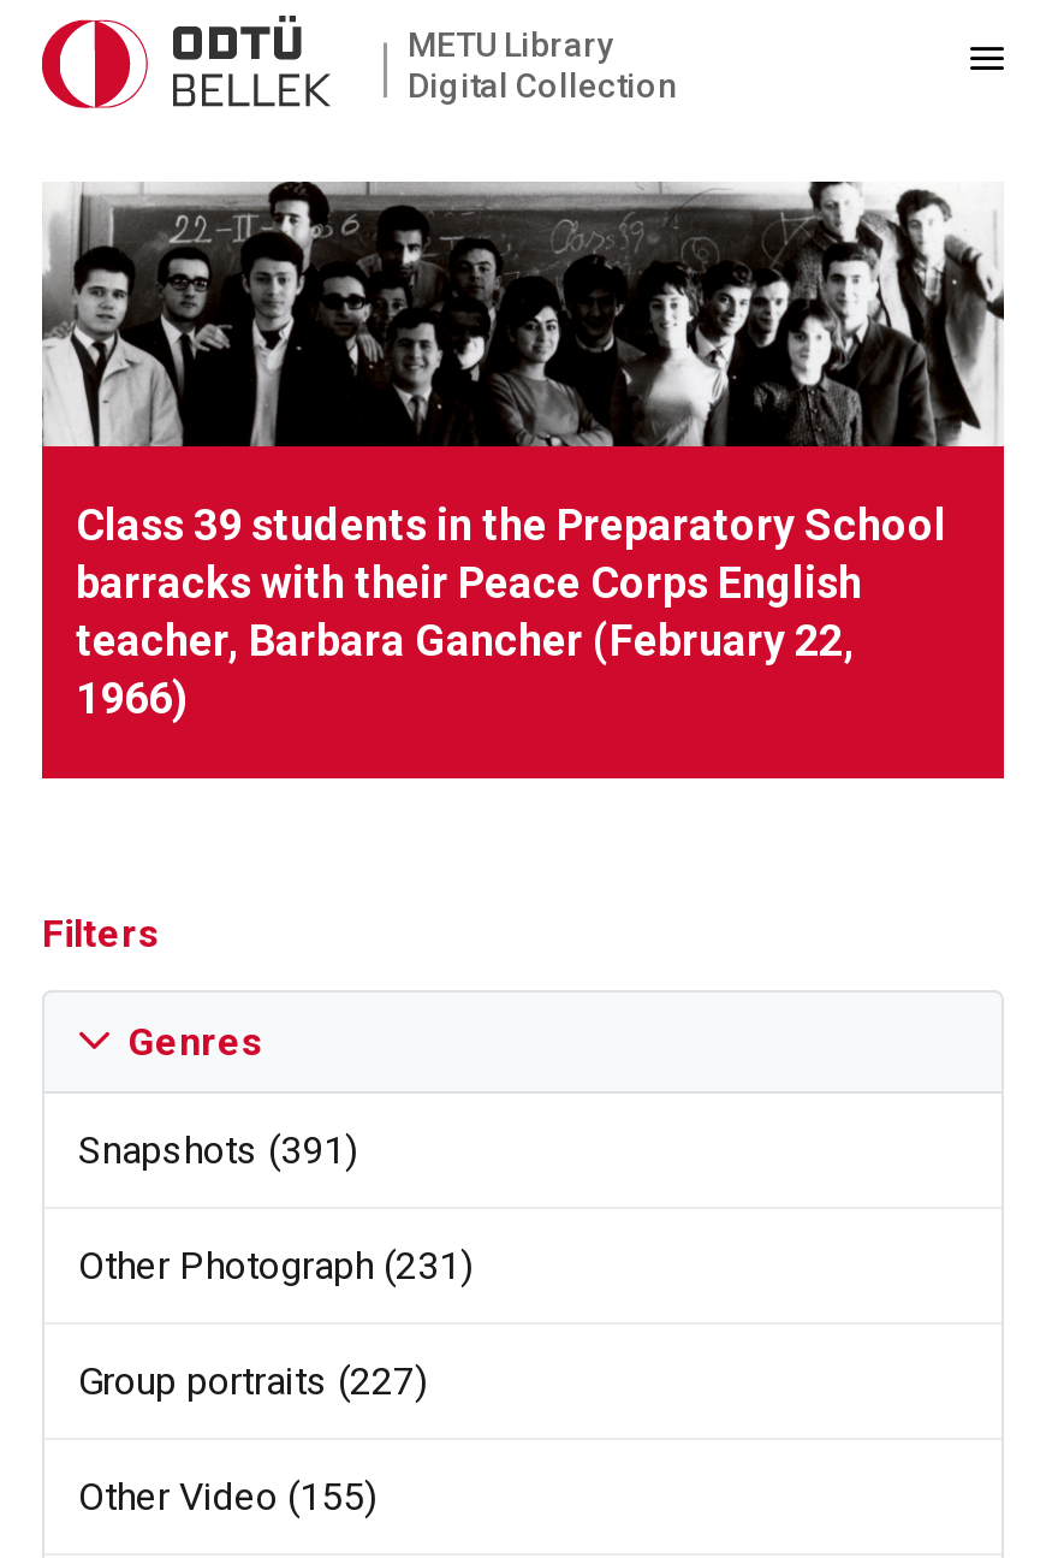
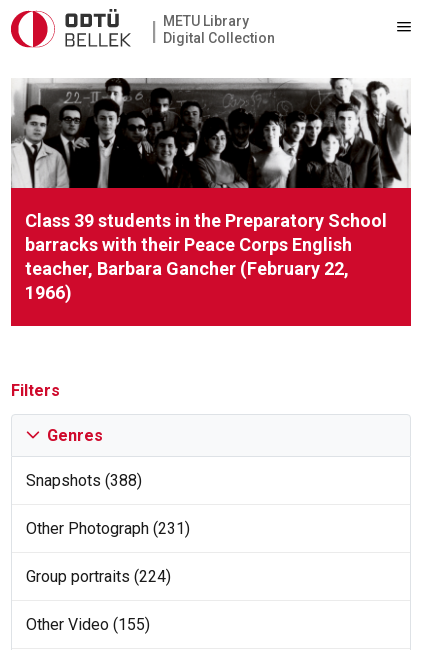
- Snapshots (391)
+ Snapshots (388)

- Group portraits (227)
+ Group portraits (224)
